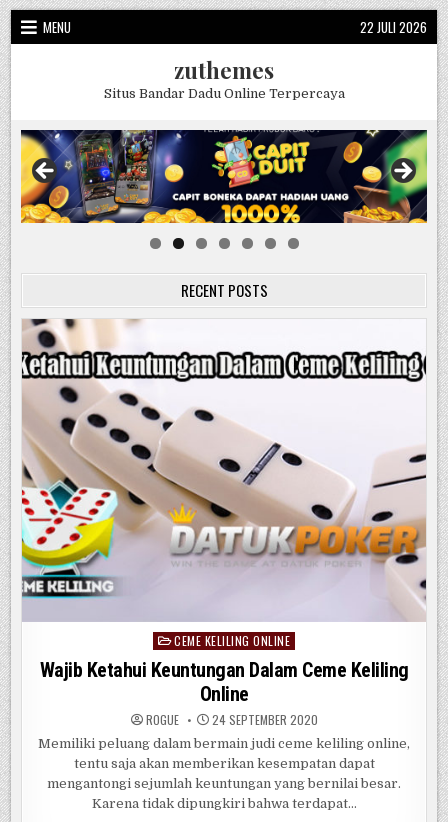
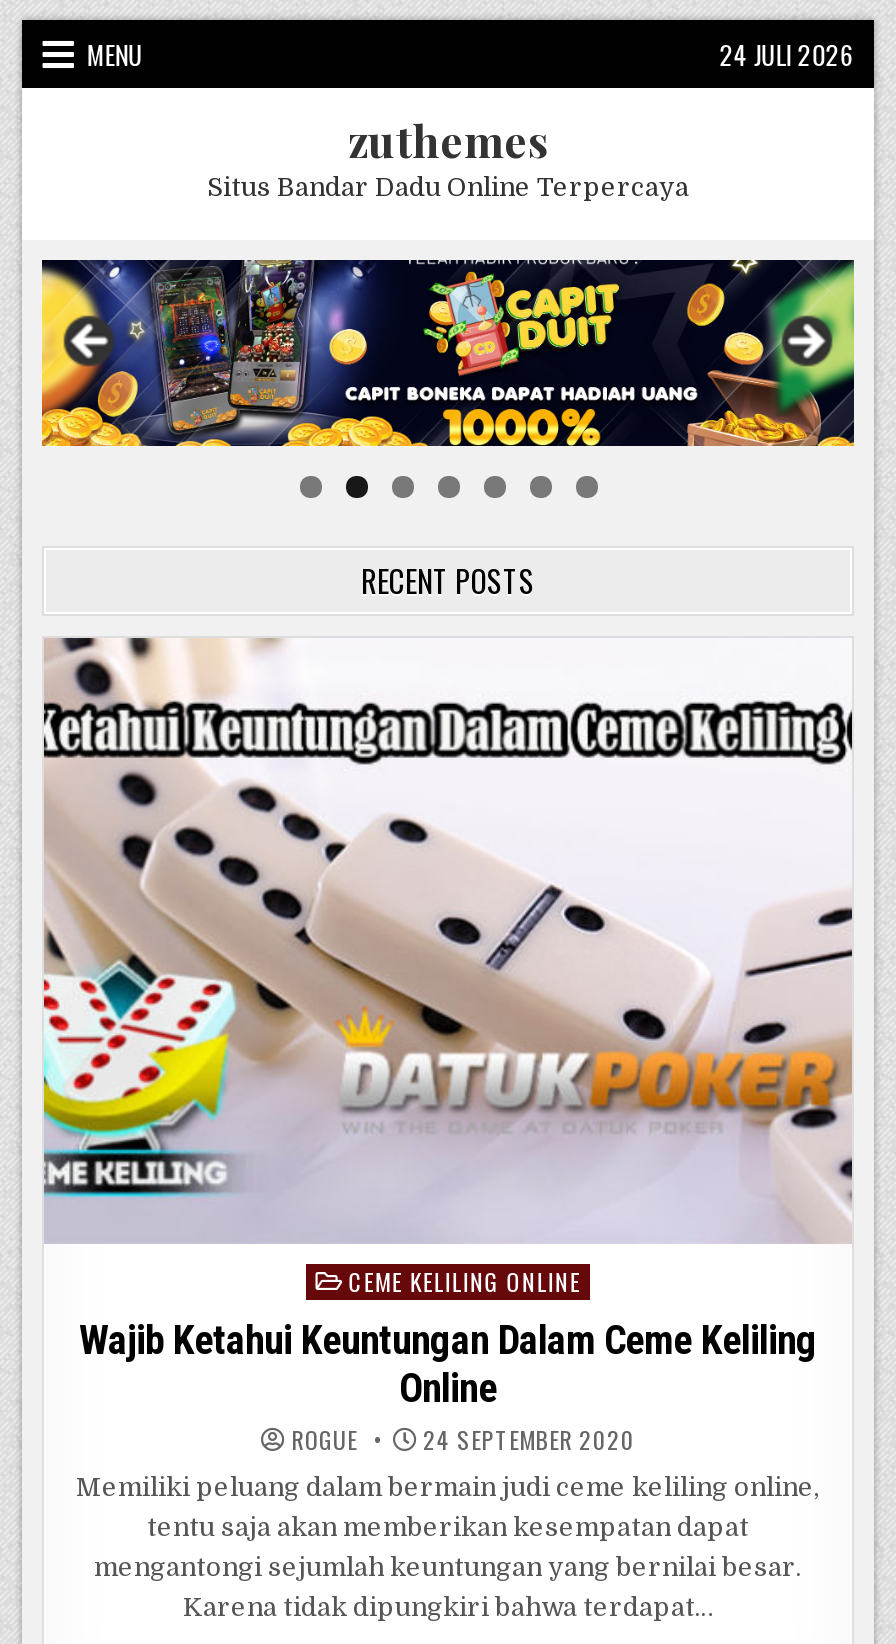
- 22 JULI 2026
+ 24 JULI 2026
